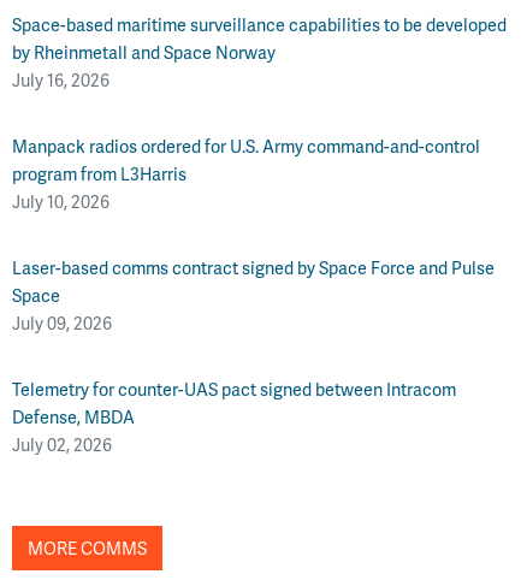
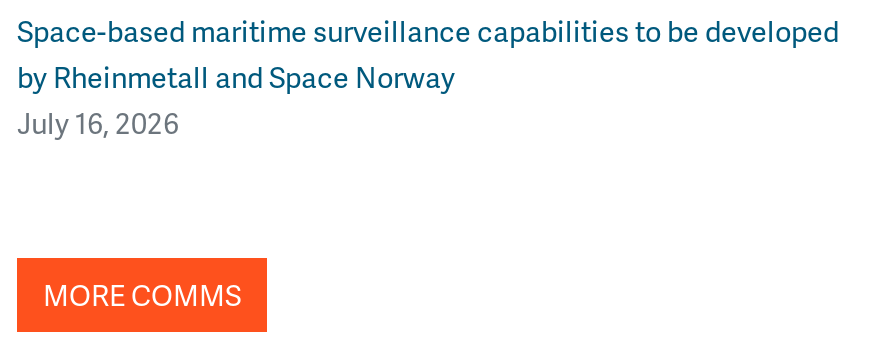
- Manpack radios ordered for U.S. Army command-and-control
- program from L3Harris
- July 10, 2026
- Laser-based comms contract signed by Space Force and Pulse
- Space
- July 09, 2026
- Telemetry for counter-UAS pact signed between Intracom
- Defense, MBDA
- July 02, 2026
